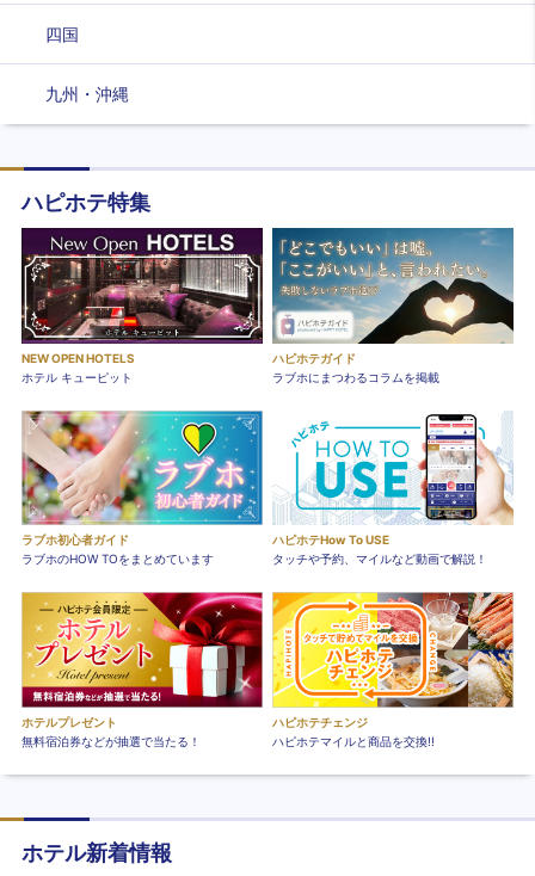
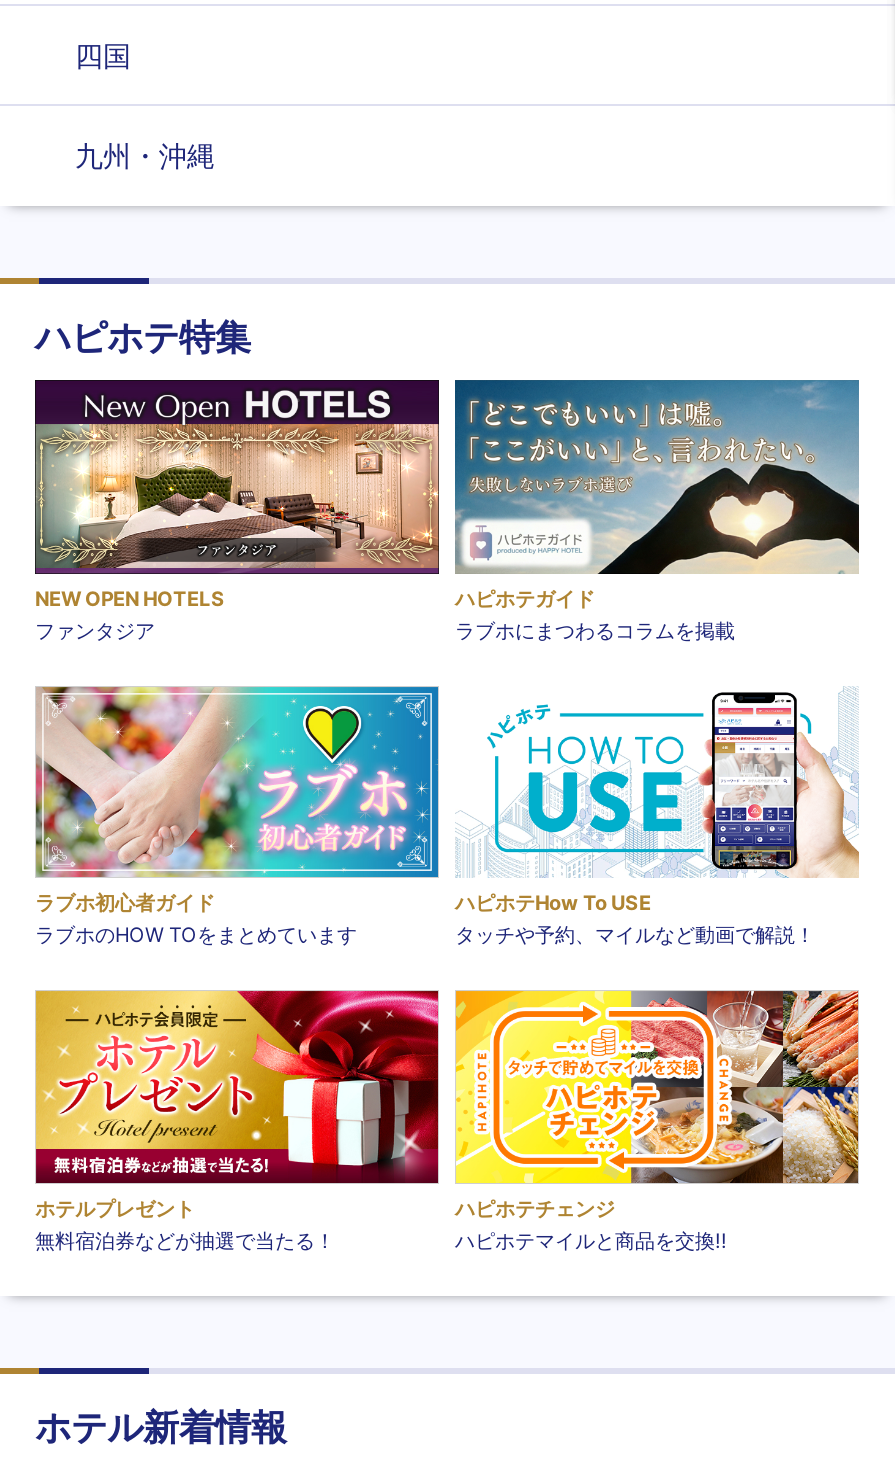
- [image]
- ホテル キューピット
+ [image]
+ ファンタジア
